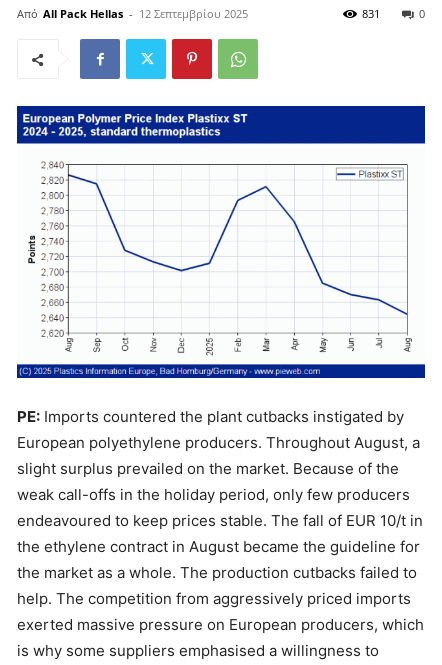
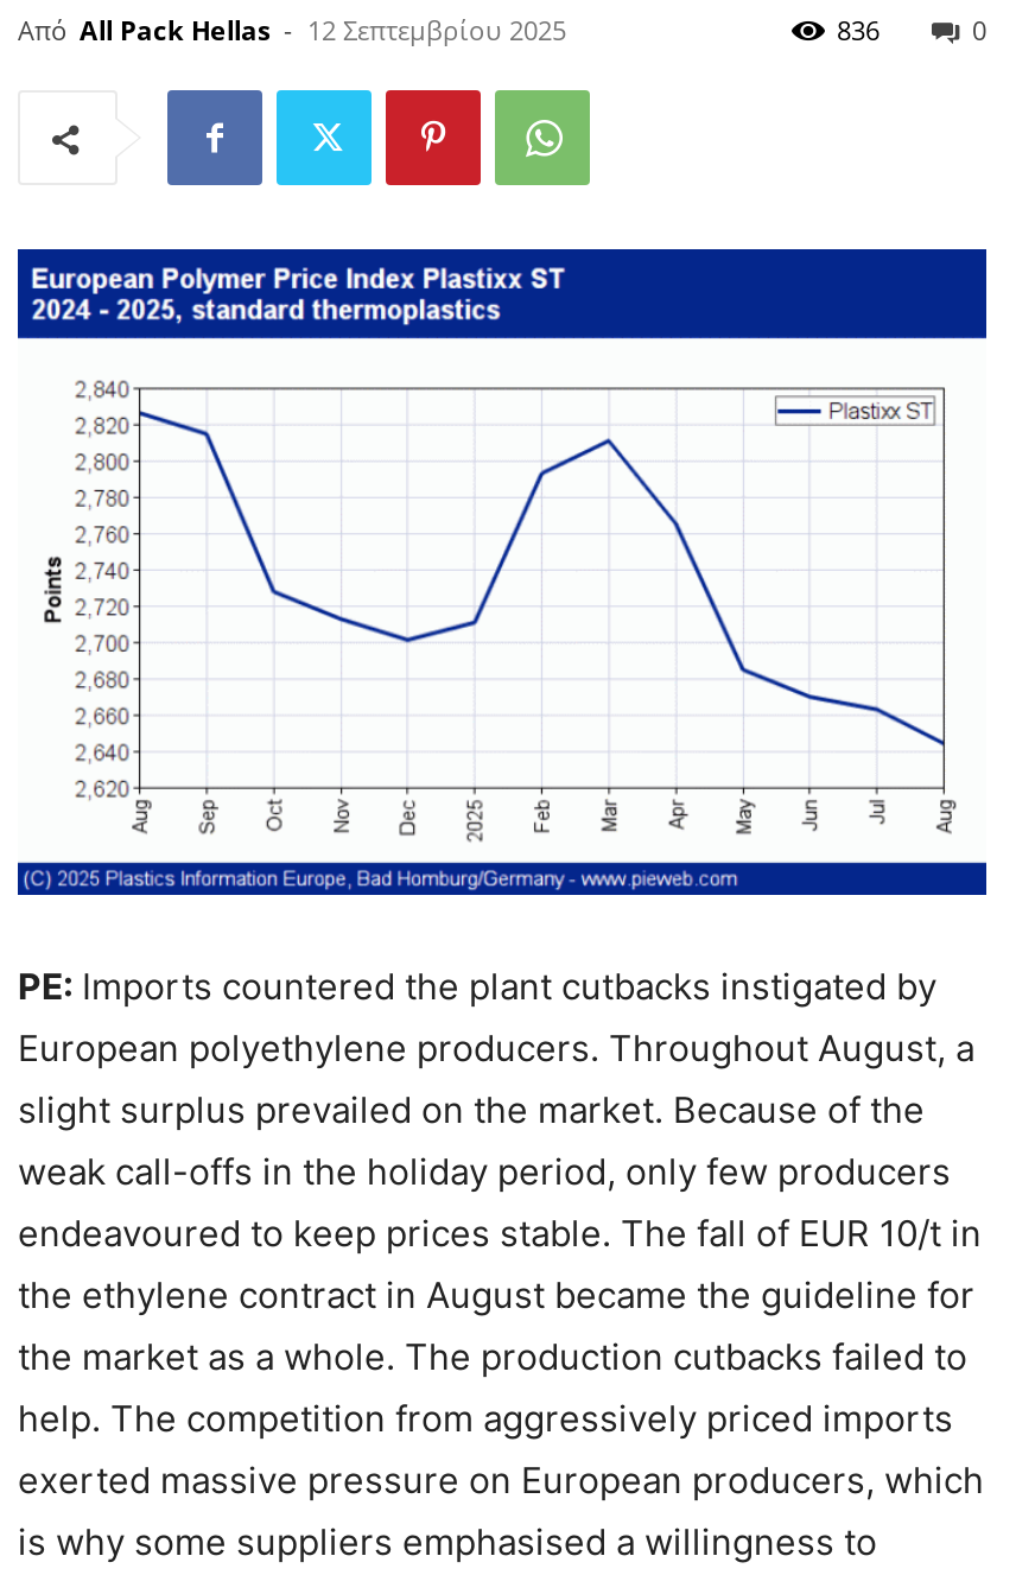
- 831
+ 836
